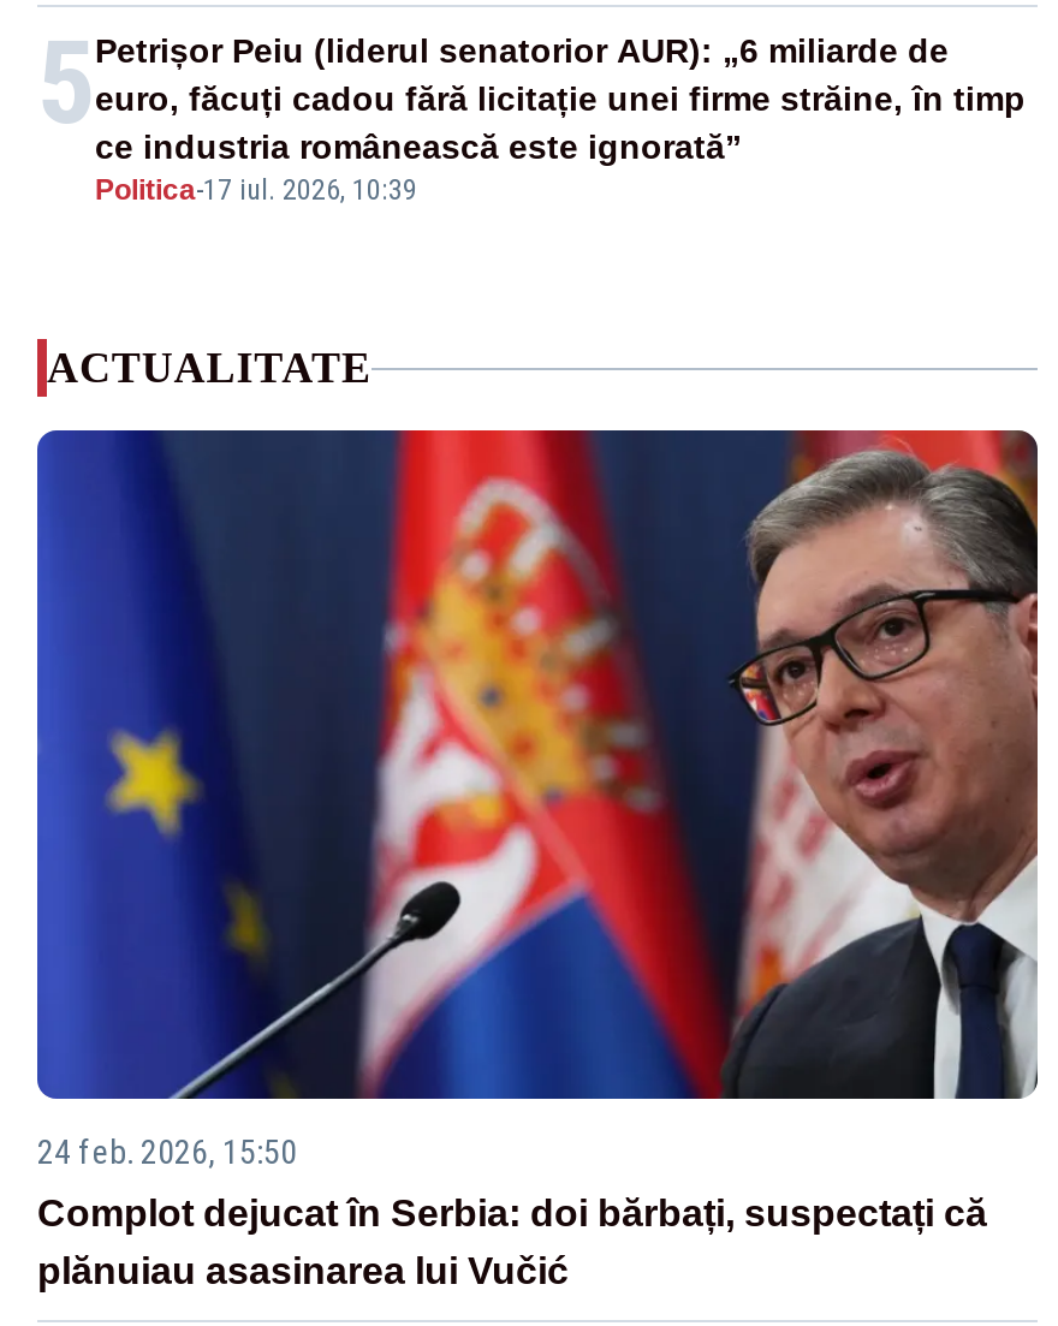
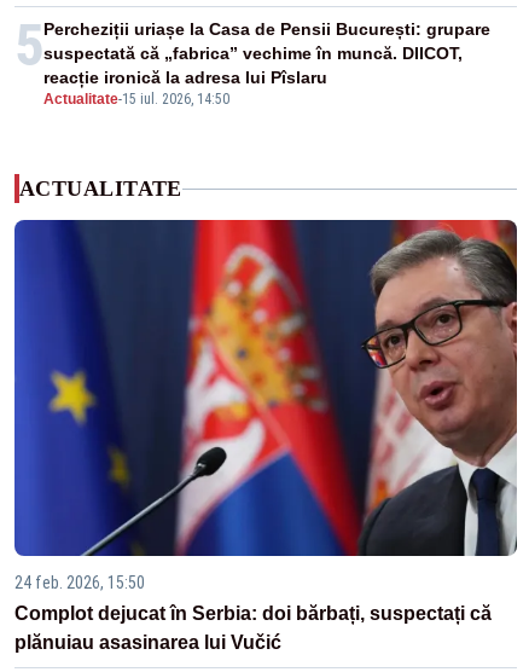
- Petrișor Peiu (liderul senatorior AUR): „6 miliarde de
- euro, făcuți cadou fără licitație unei firme străine, în timp
- ce industria românească este ignorată”
+ Percheziții uriașe la Casa de Pensii București: grupare
+ suspectată că „fabrica” vechime în muncă. DIICOT,
+ reacție ironică la adresa lui Pîslaru

- Politica-17 iul. 2026, 10:39
+ Actualitate-15 iul. 2026, 14:50
